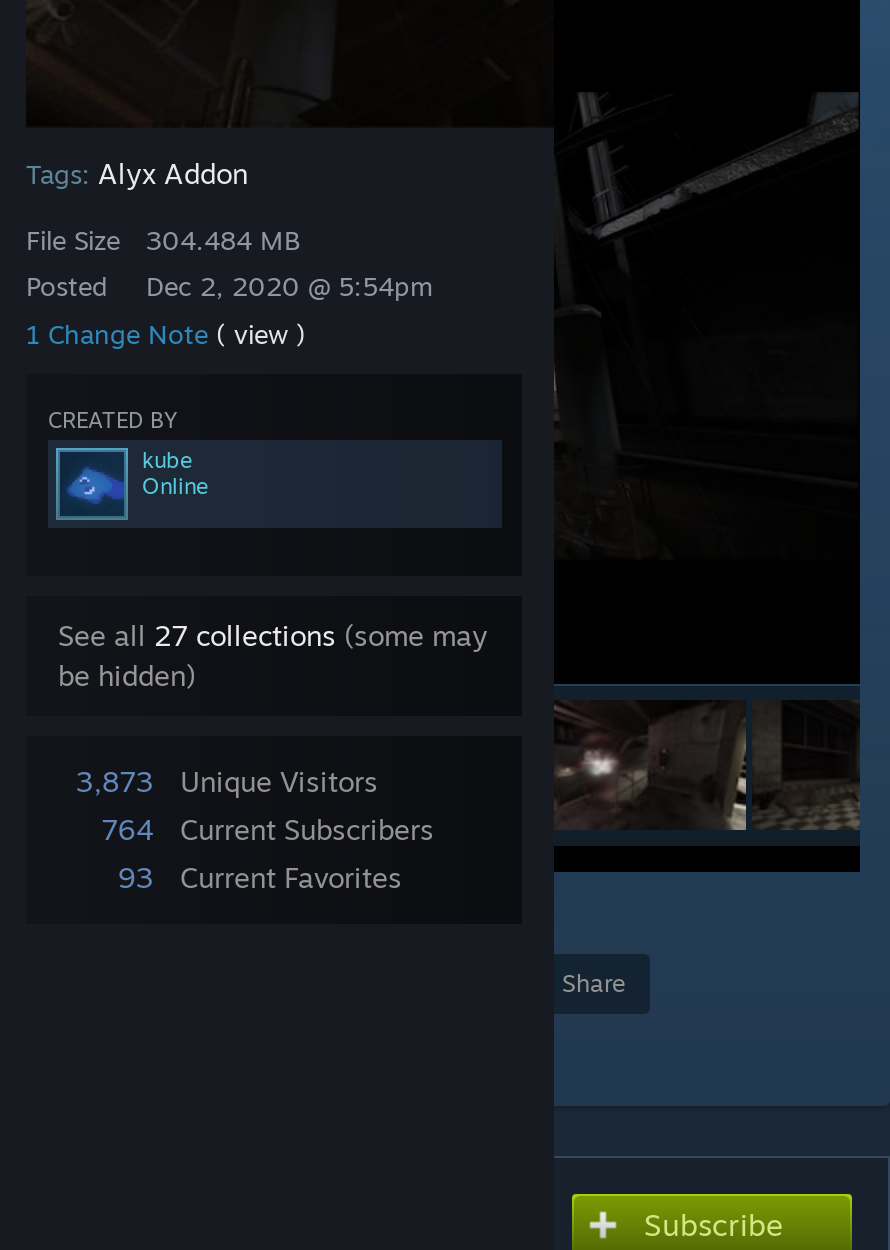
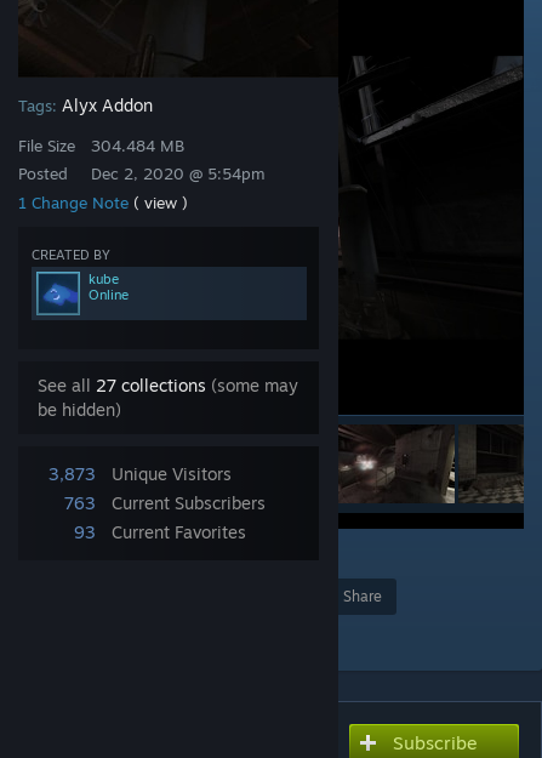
- 764 Current Subscribers
+ 763 Current Subscribers
